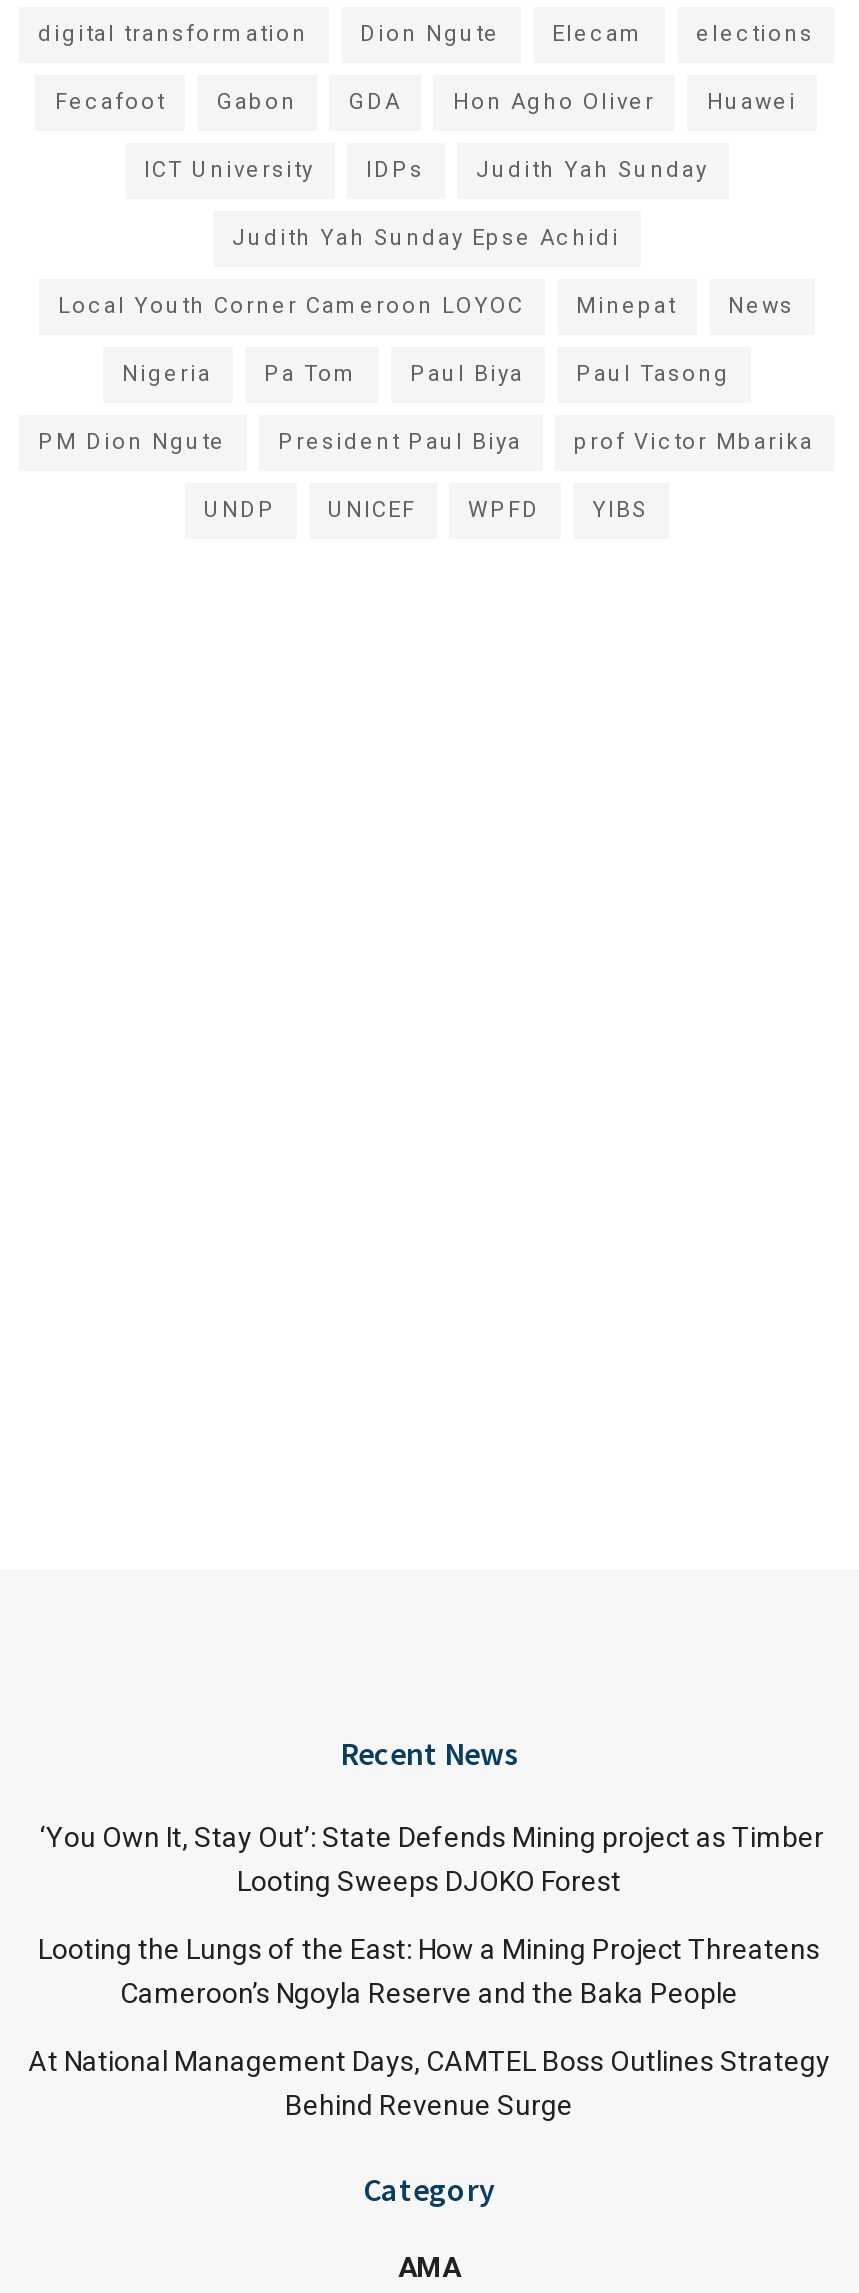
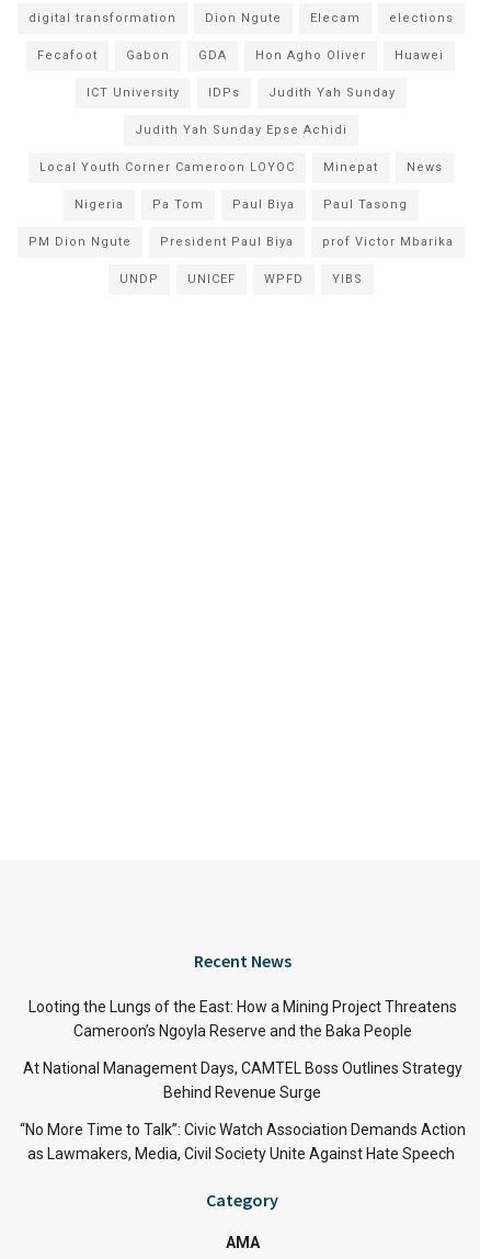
- ‘You Own It, Stay Out’: State Defends Mining project as Timber
- Looting Sweeps DJOKO Forest

moved up: Looting the Lungs of the East: How a Mining Project Threatens | Cameroon’s Ngoyla Reserve and the Baka People | At National Management Days, CAMTEL Boss Outlines Strategy | Behind Revenue Surge

+ “No More Time to Talk”: Civic Watch Association Demands Action
+ as Lawmakers, Media, Civil Society Unite Against Hate Speech
